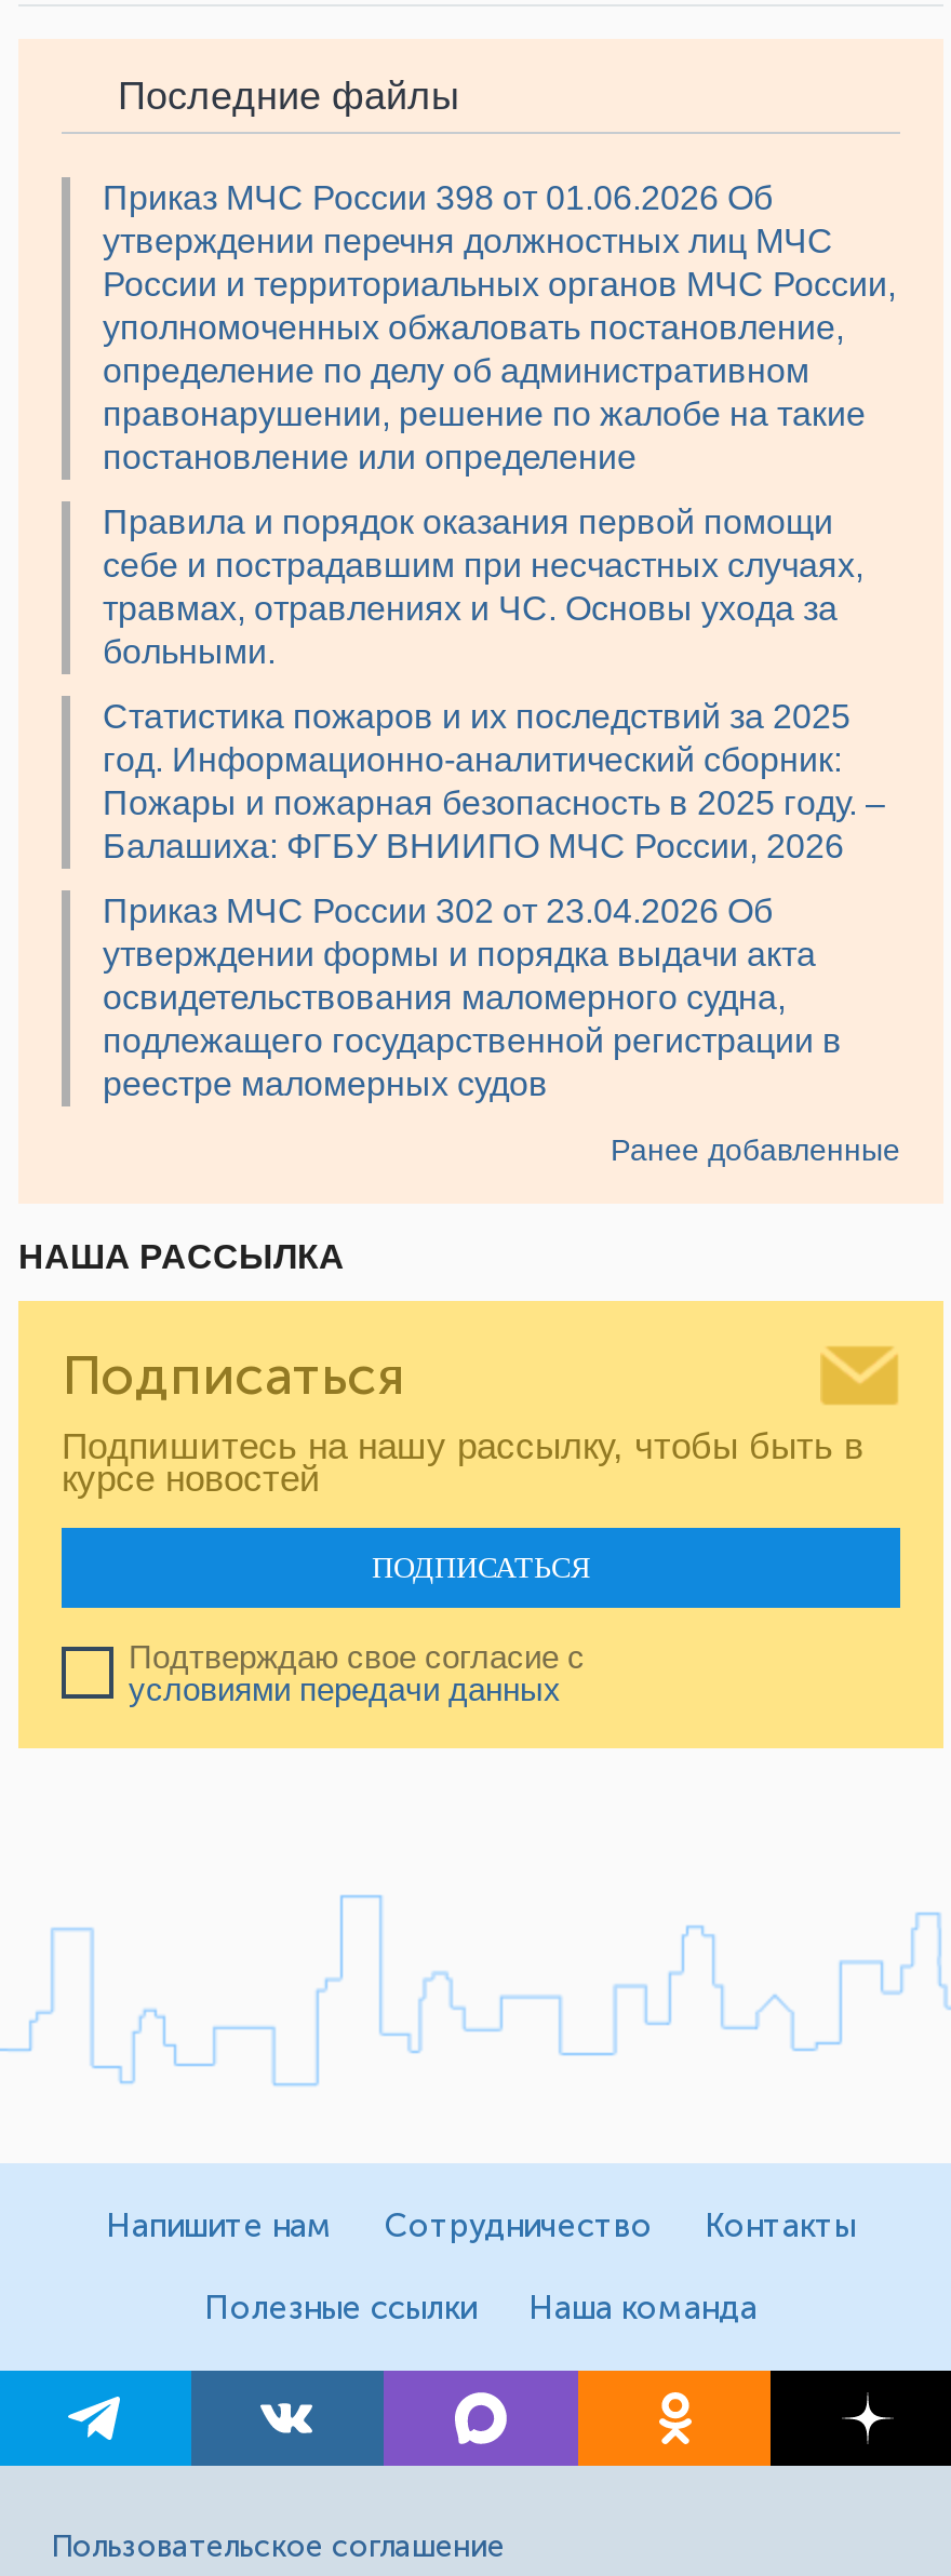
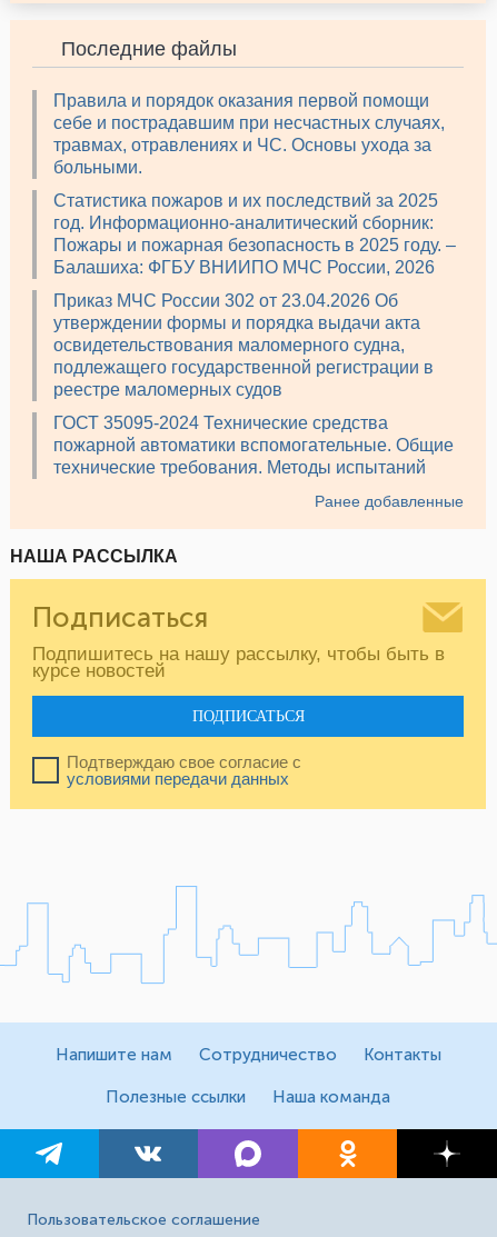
- Приказ МЧС России 398 от 01.06.2026 Об
- утверждении перечня должностных лиц МЧС
- России и территориальных органов МЧС России,
- уполномоченных обжаловать постановление,
- определение по делу об административном
- правонарушении, решение по жалобе на такие
- постановление или определение

moved up: Правила и порядок оказания первой помощи | себе и пострадавшим при несчастных случаях, | травмах, отравлениях и ЧС. Основы ухода за | ... | подлежащего государственной регистрации в | реестре маломерных судов

+ ГОСТ 35095-2024 Технические средства
+ пожарной автоматики вспомогательные. Общие
+ технические требования. Методы испытаний
